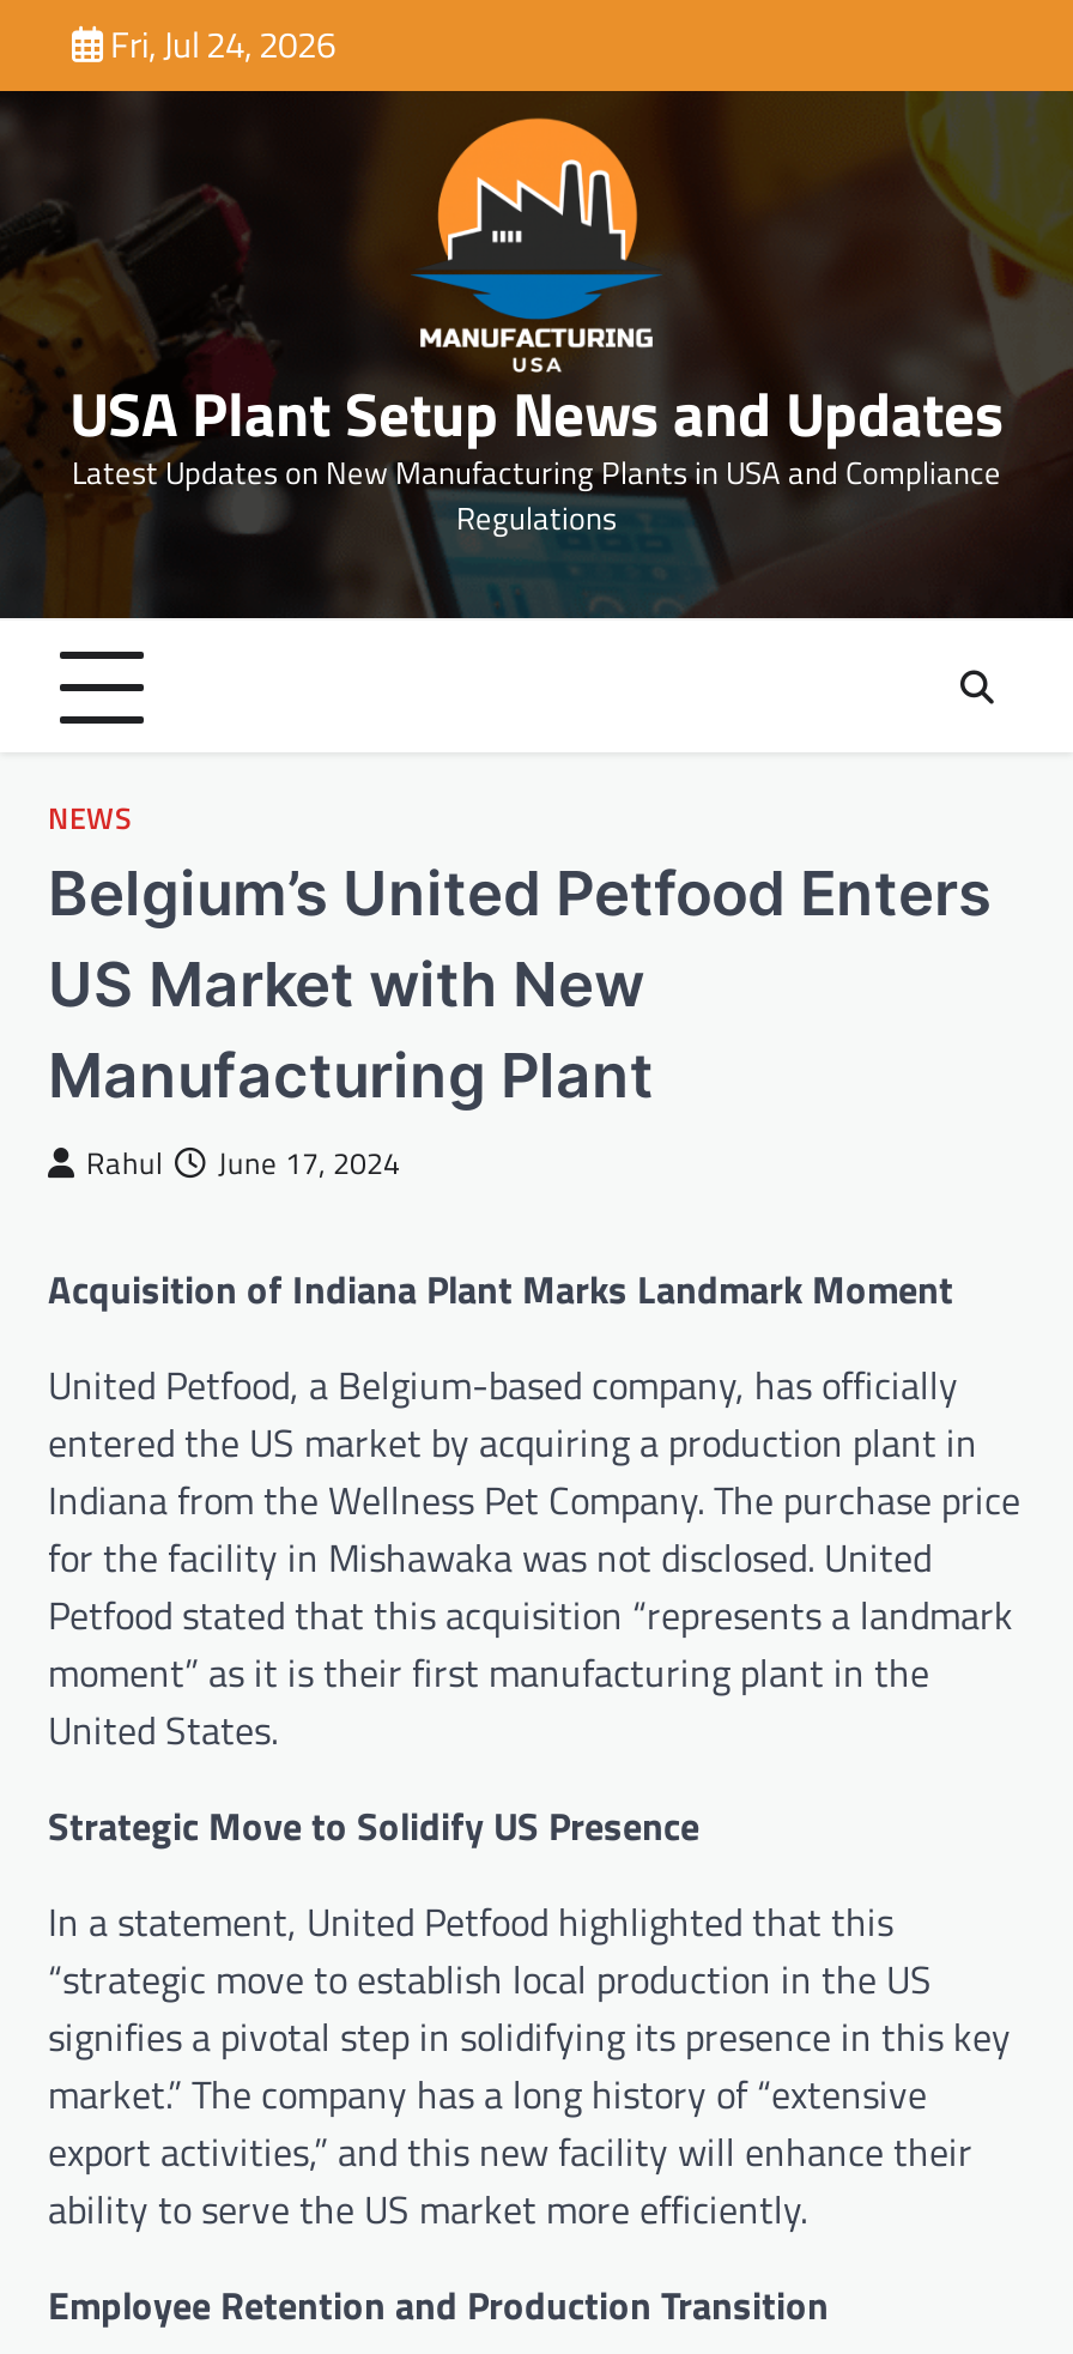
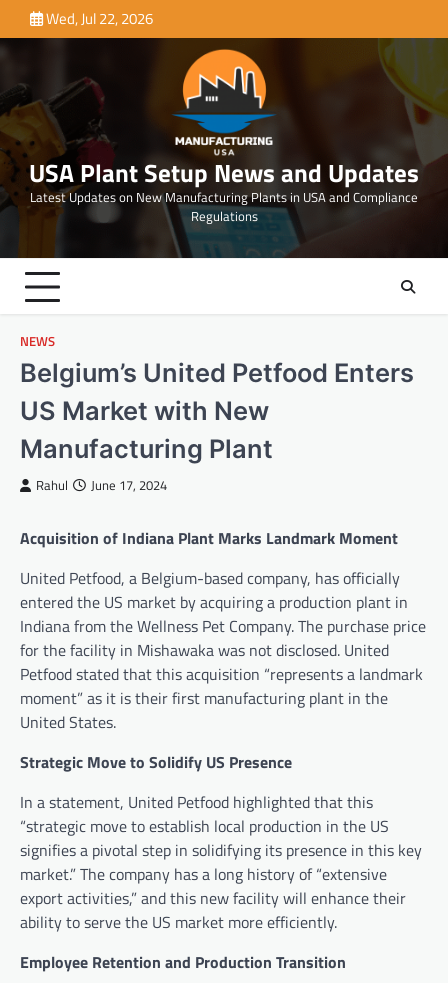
- Fri, Jul 24, 2026
+ Wed, Jul 22, 2026
